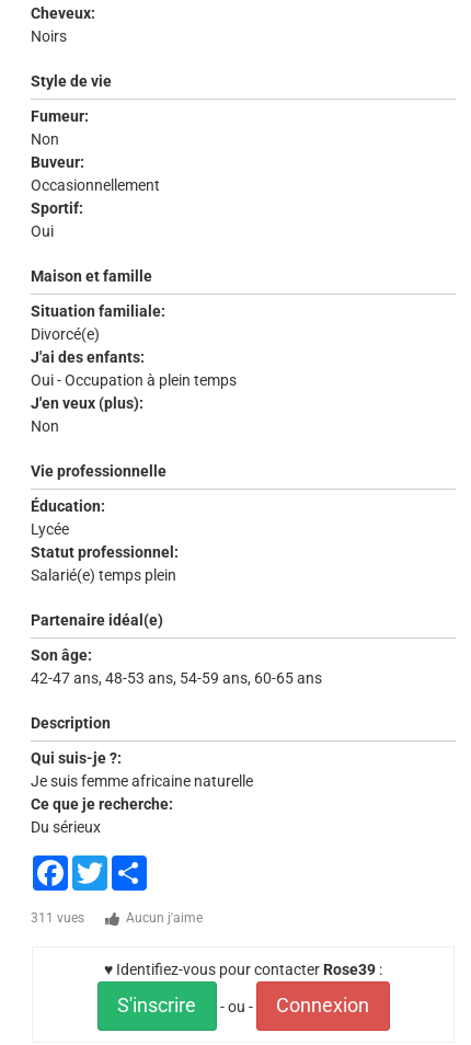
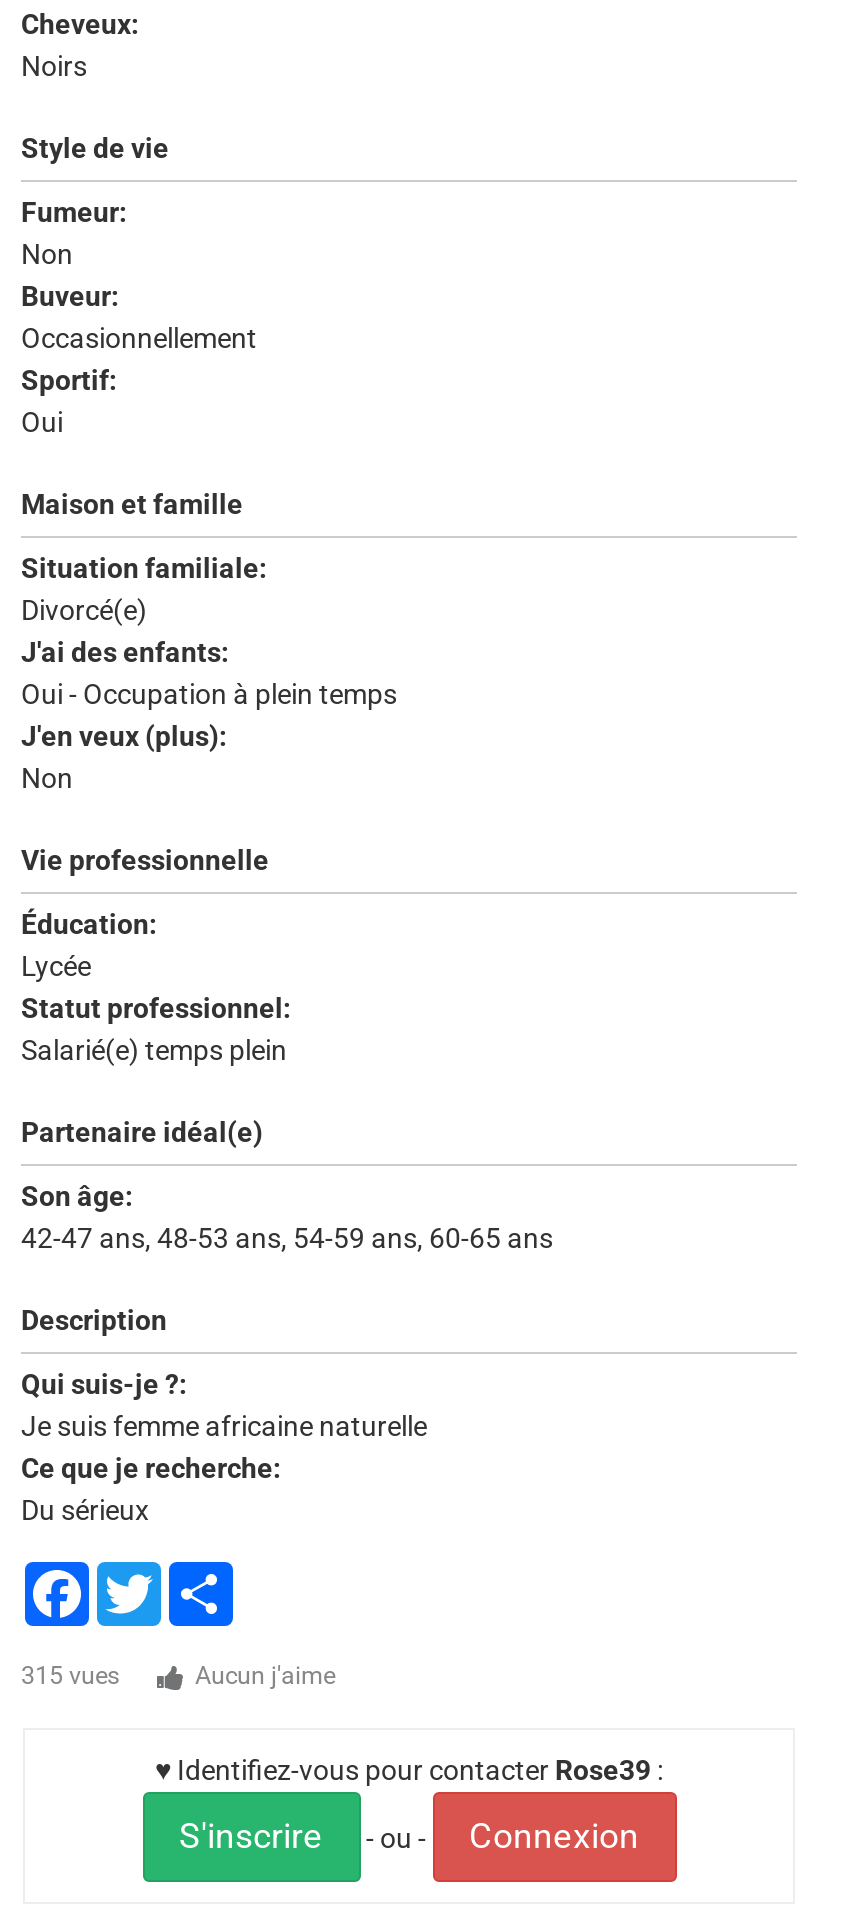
- 311 vues
+ 315 vues
